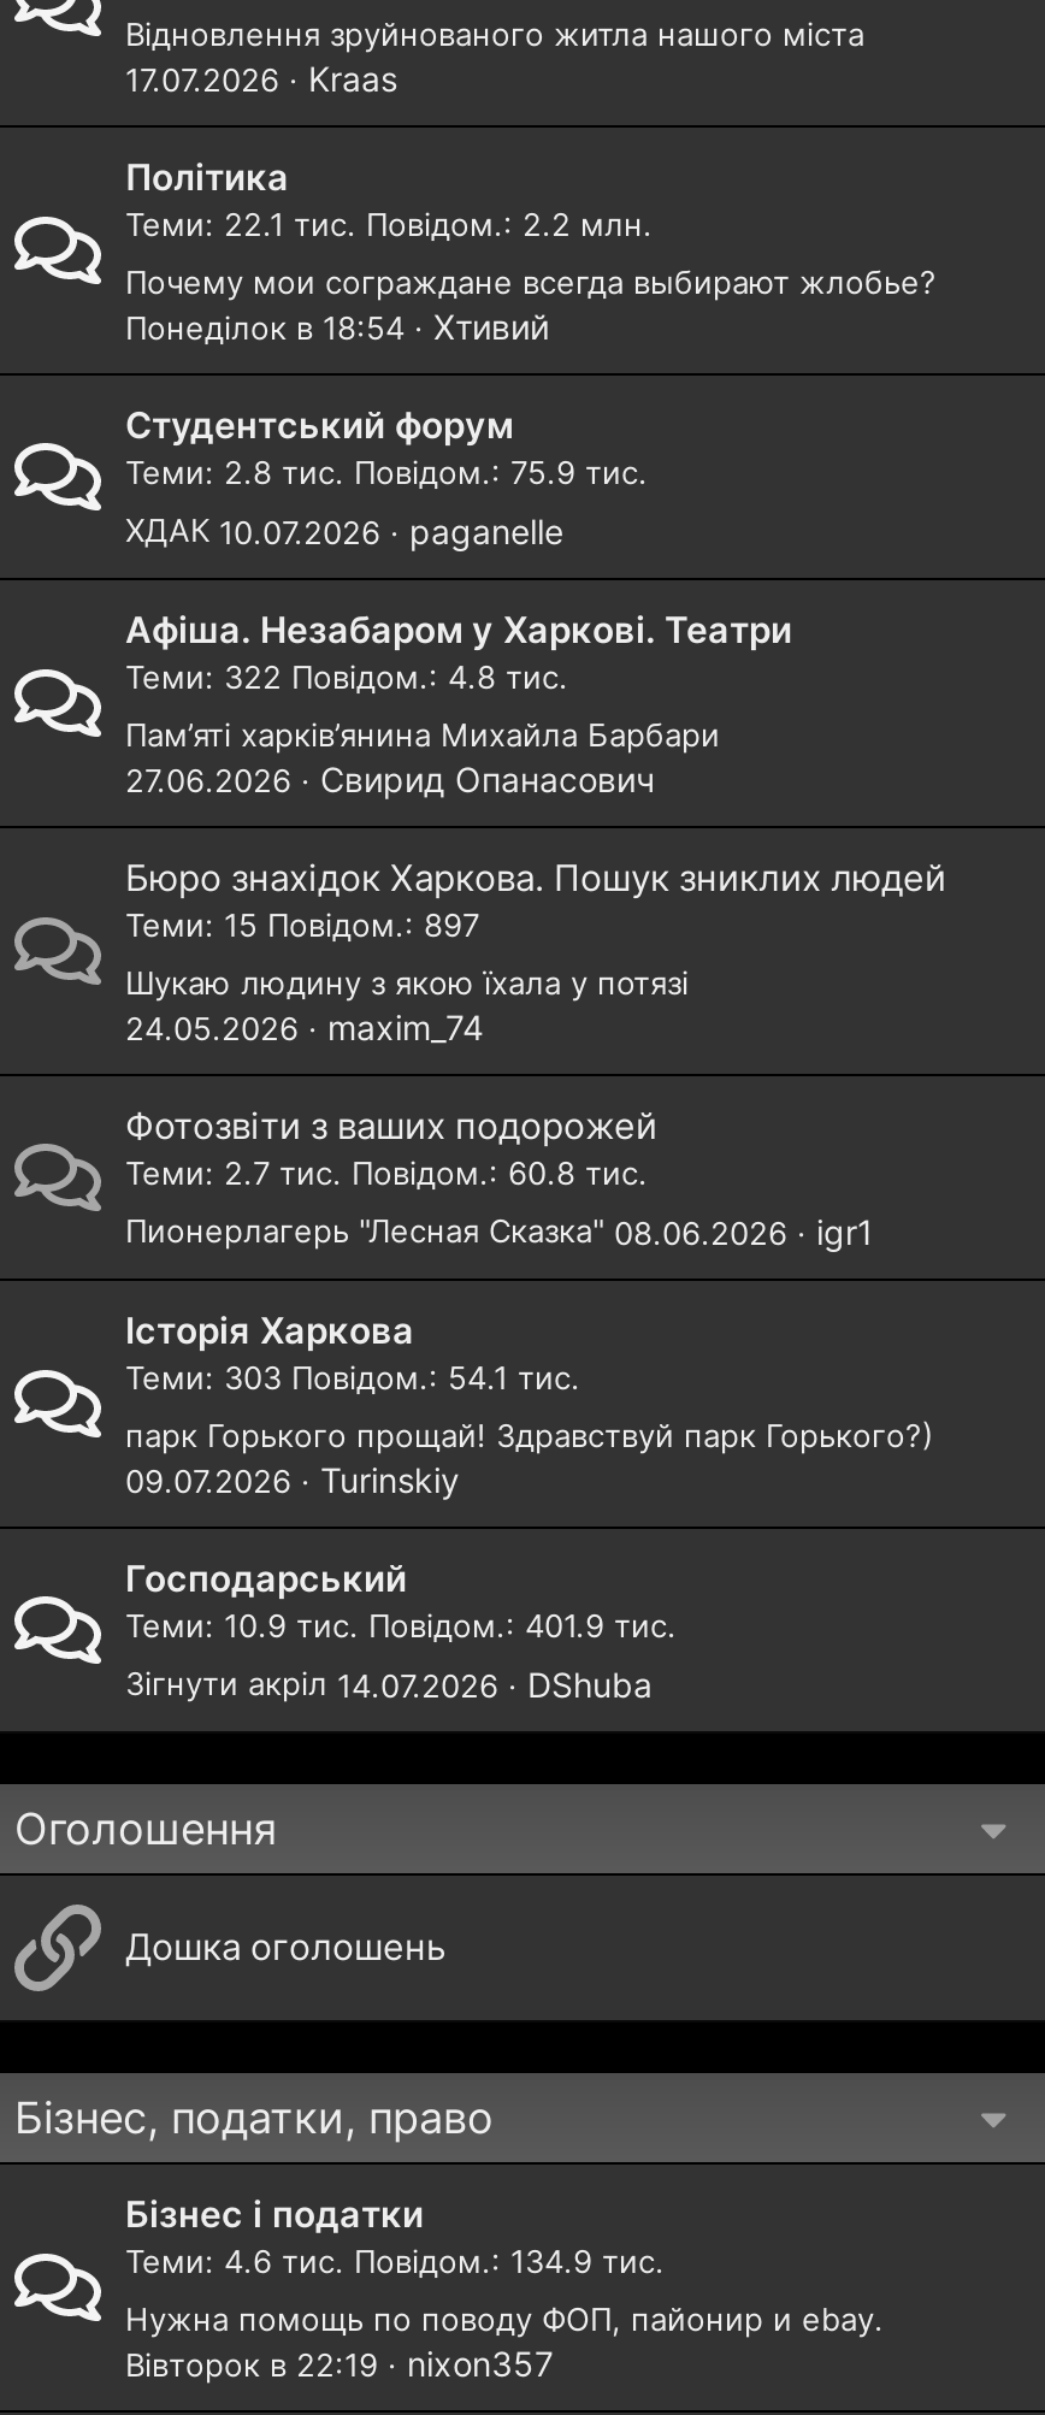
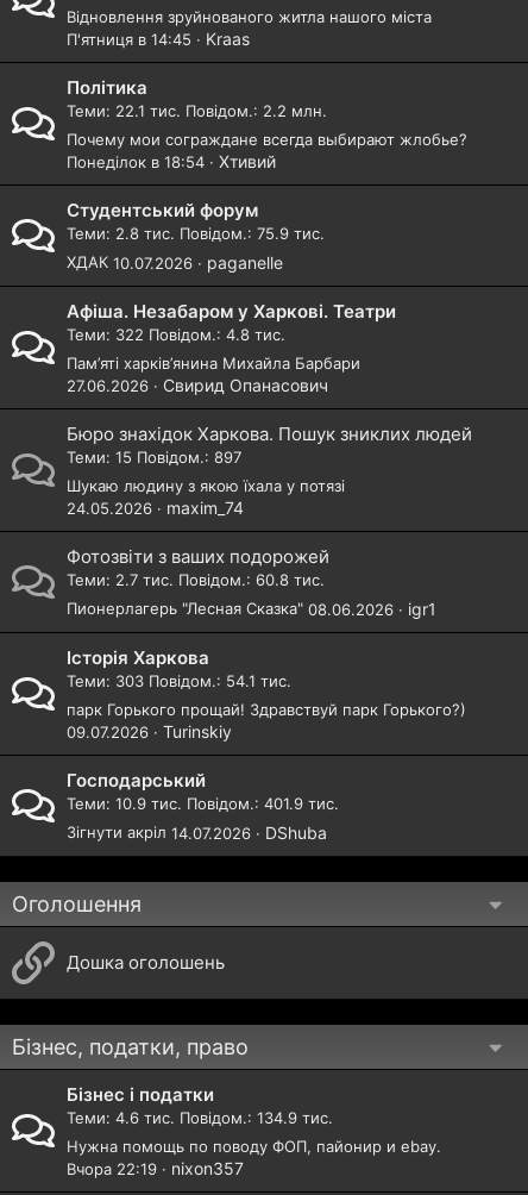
- 17.07.2026 Kraas
+ П'ятниця в 14:45 Kraas

- Вівторок в 22:19 nixon357
+ Вчора 22:19 nixon357
